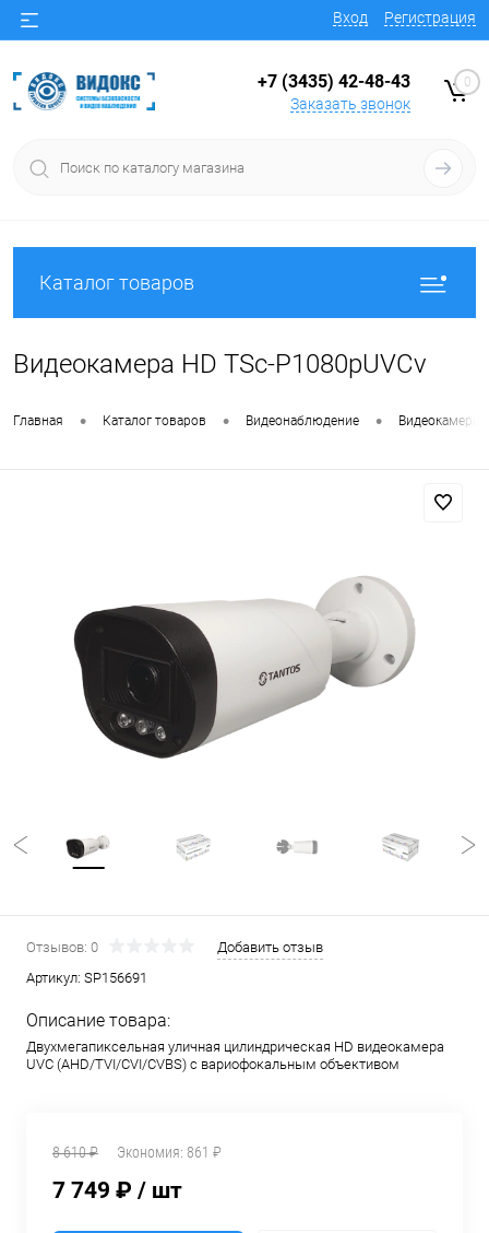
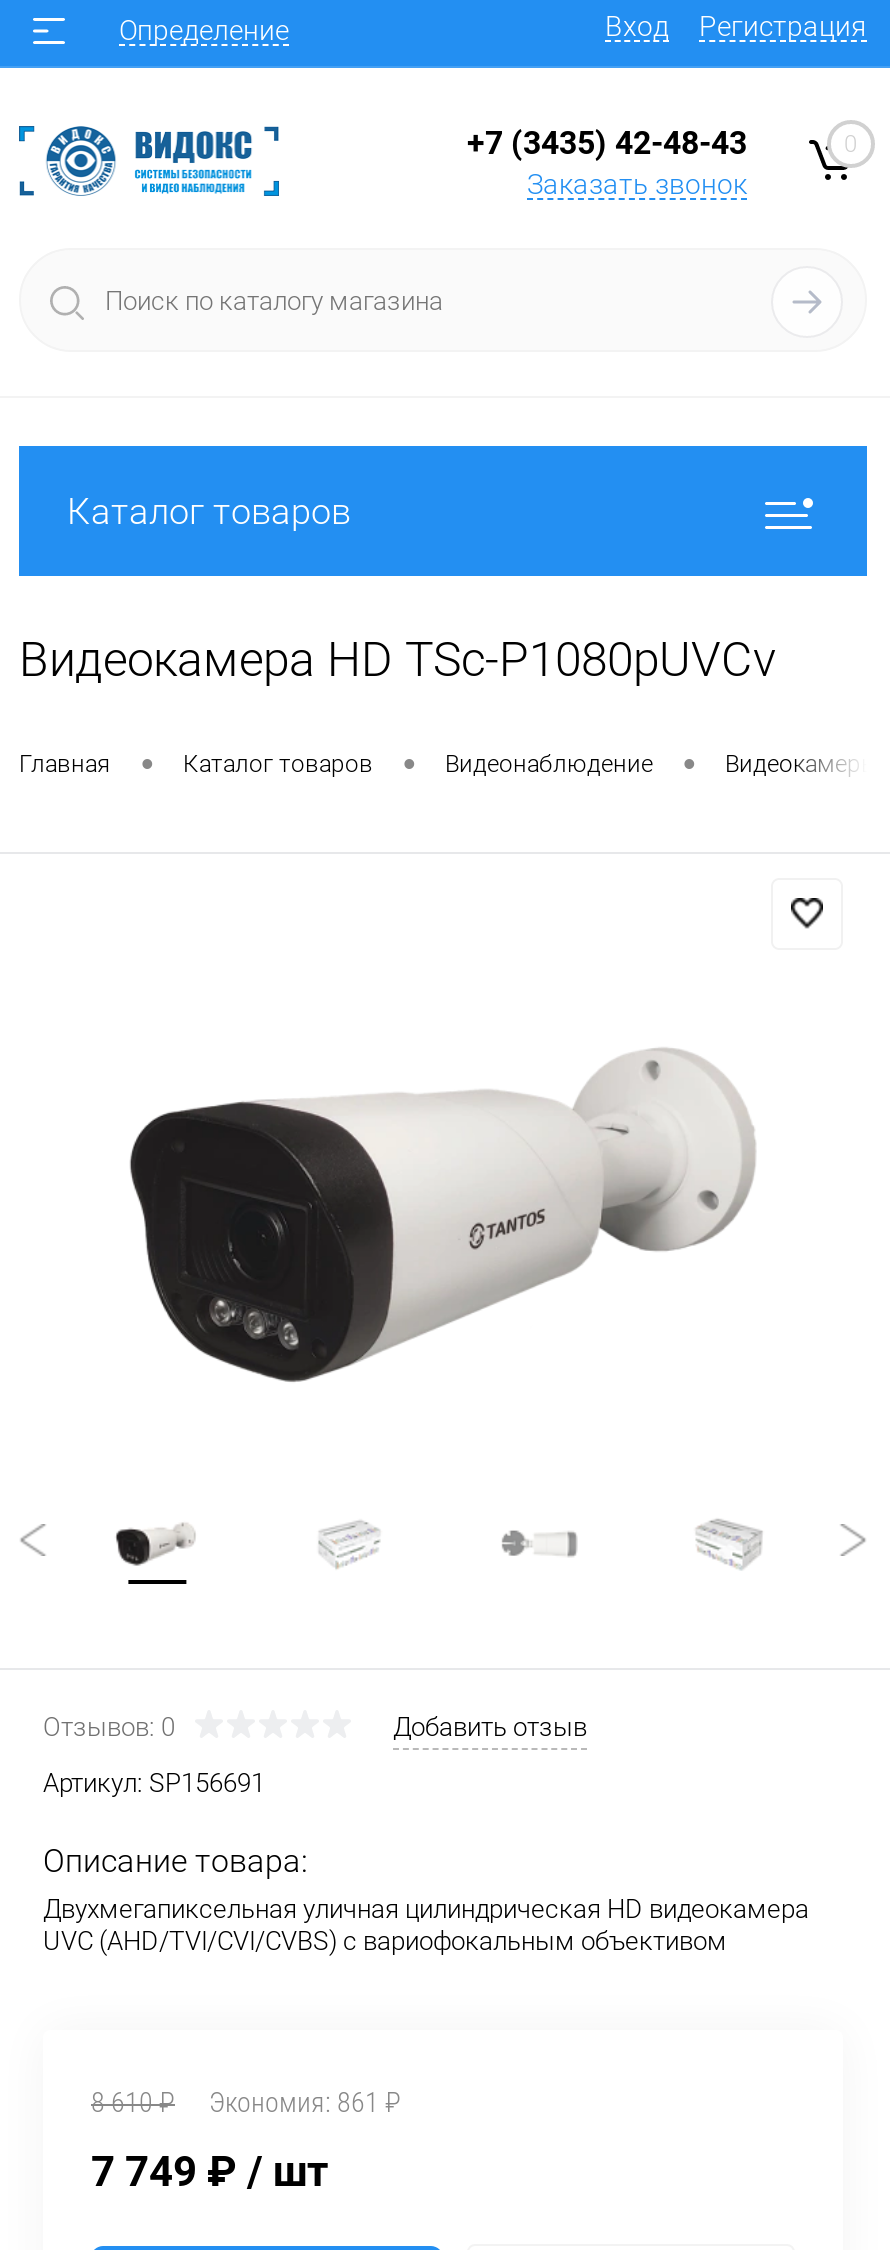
+ Определение
